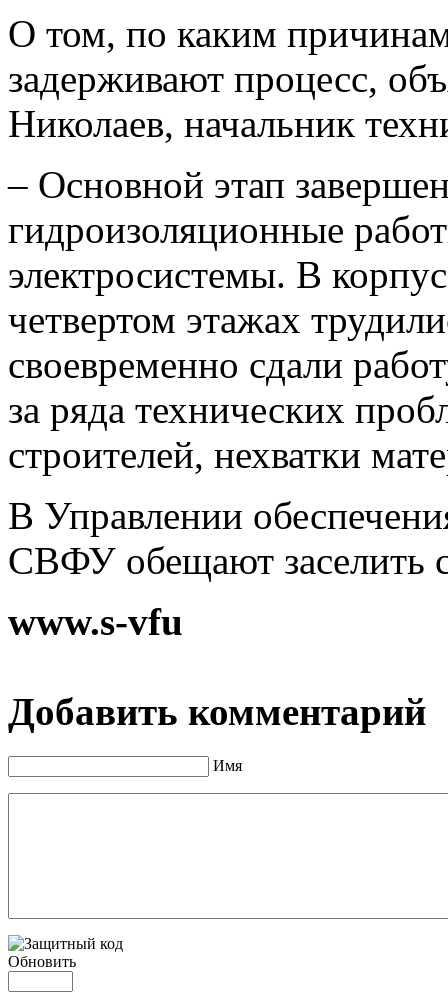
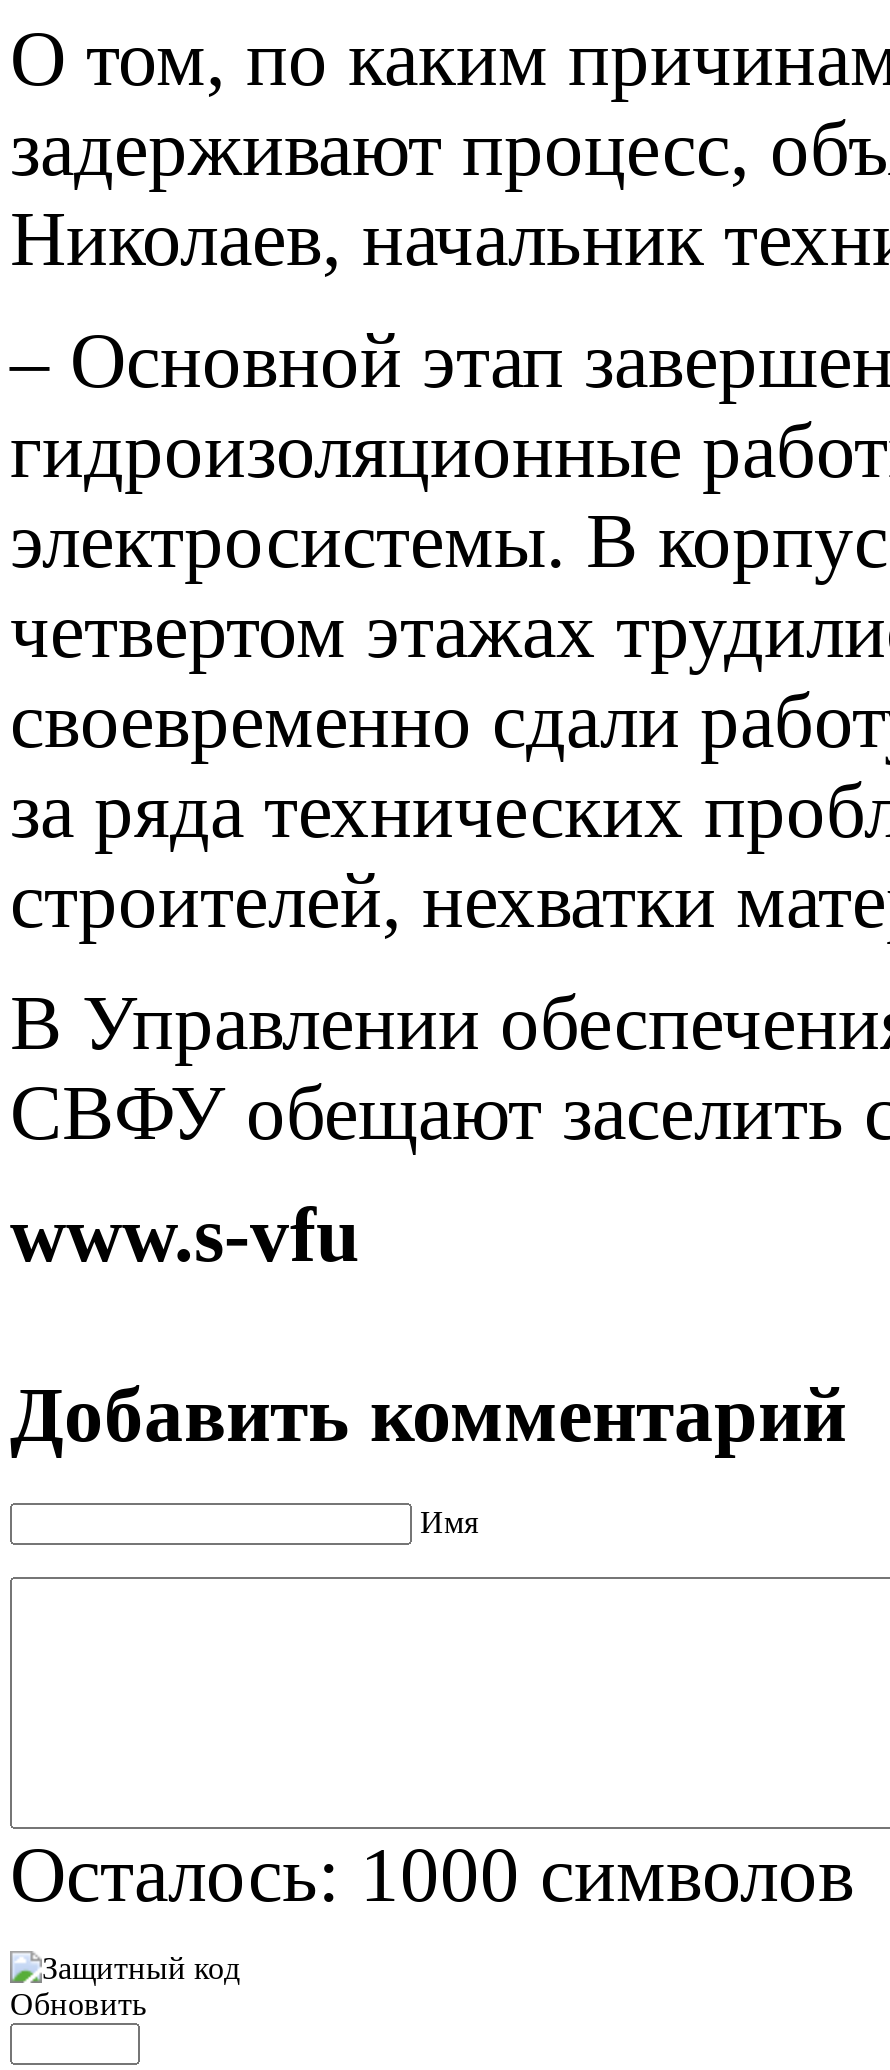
+ Осталось:1000символов
